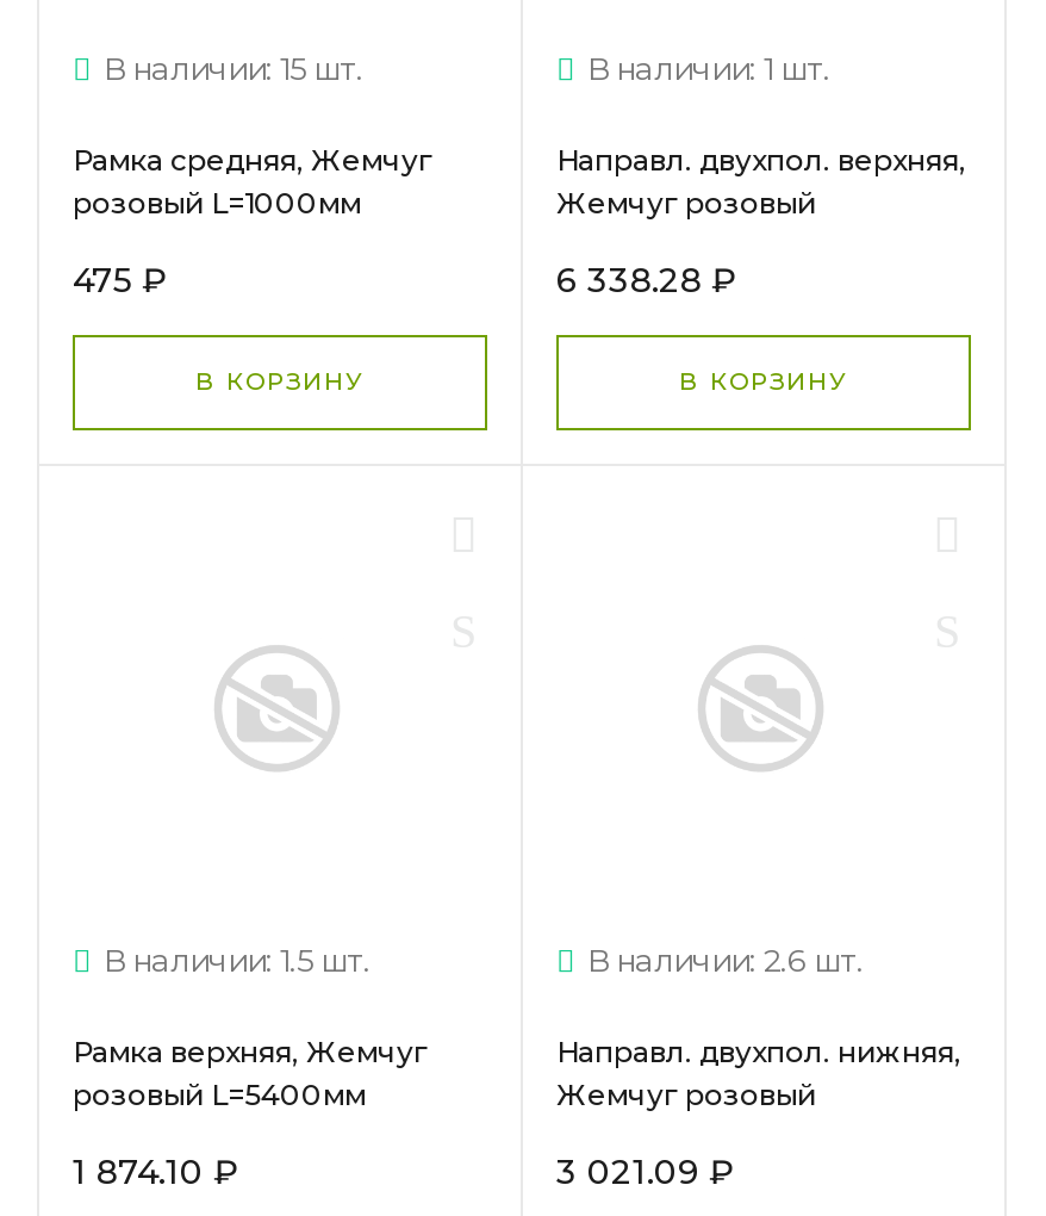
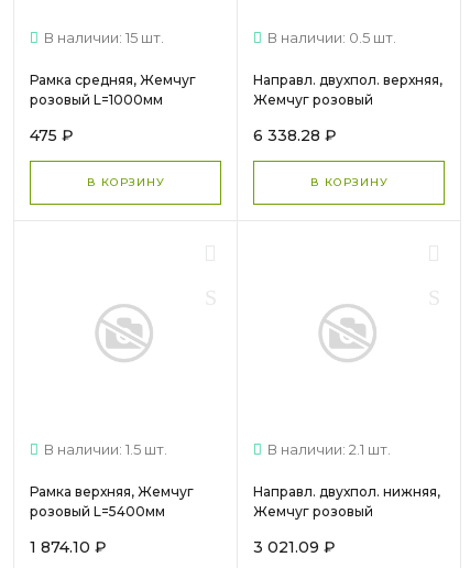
- В наличии: 1 шт.
+ В наличии: 0.5 шт.

- В наличии: 2.6 шт.
+ В наличии: 2.1 шт.
